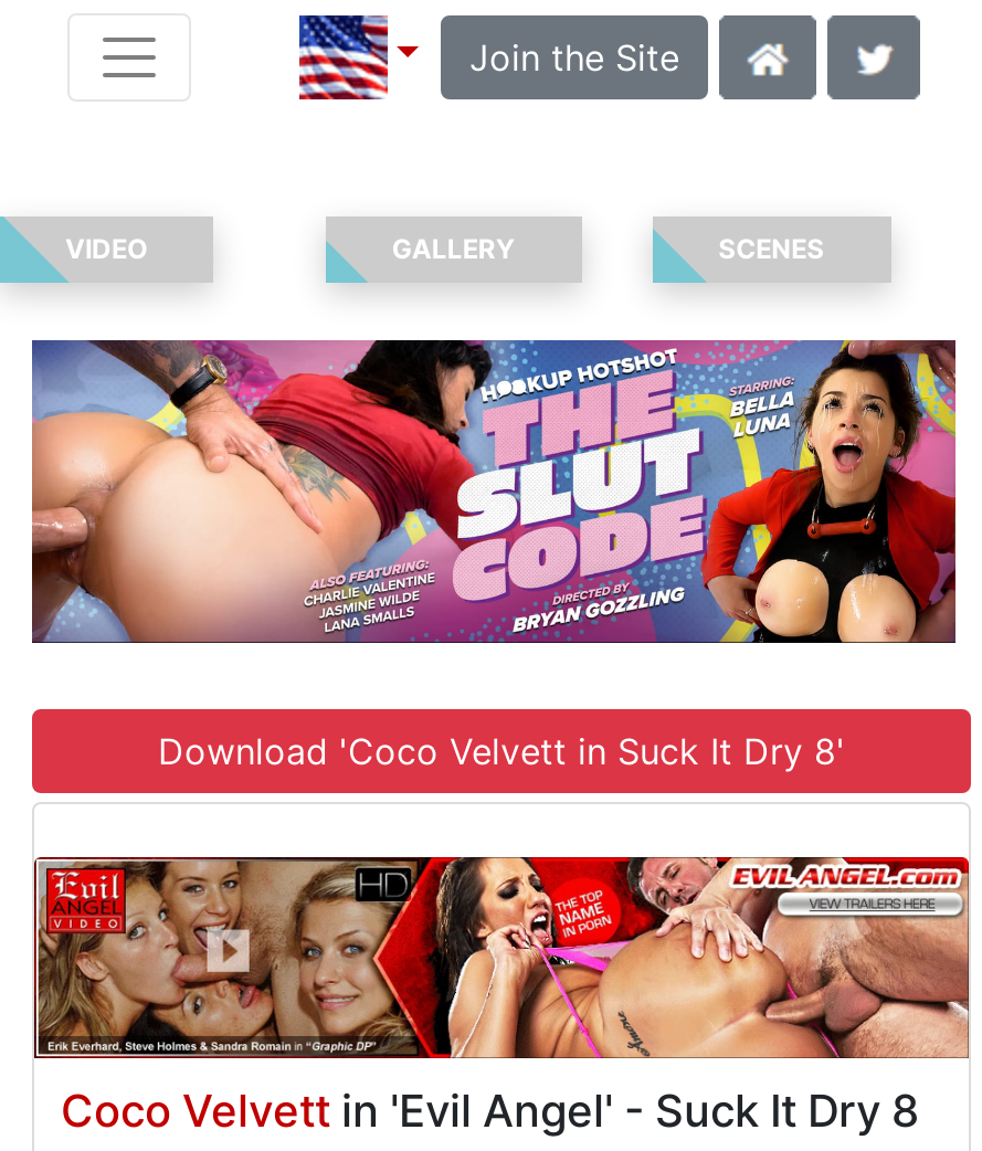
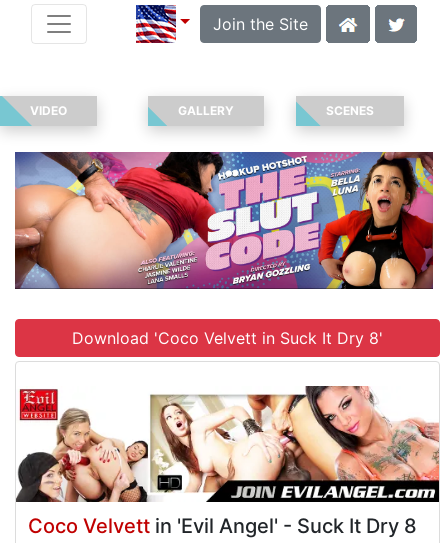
- [image]
+ [image]
